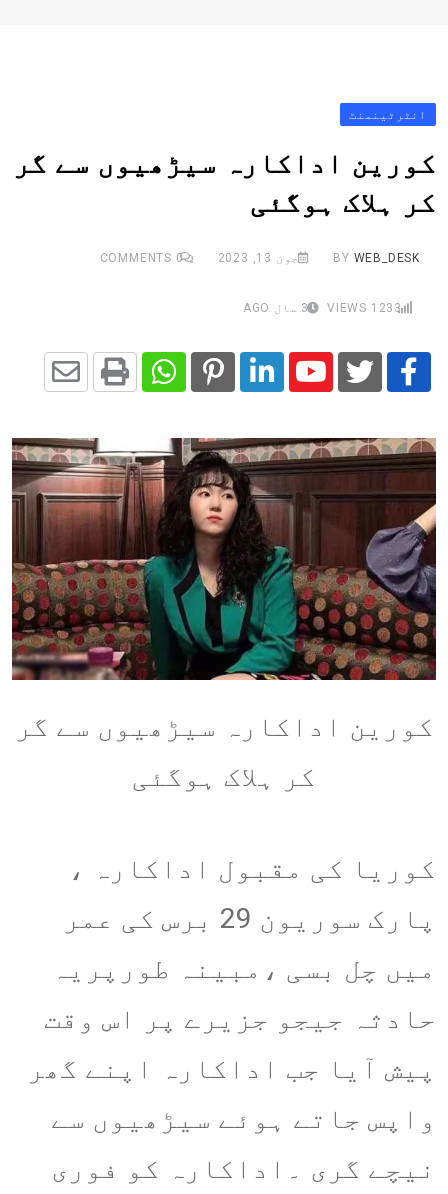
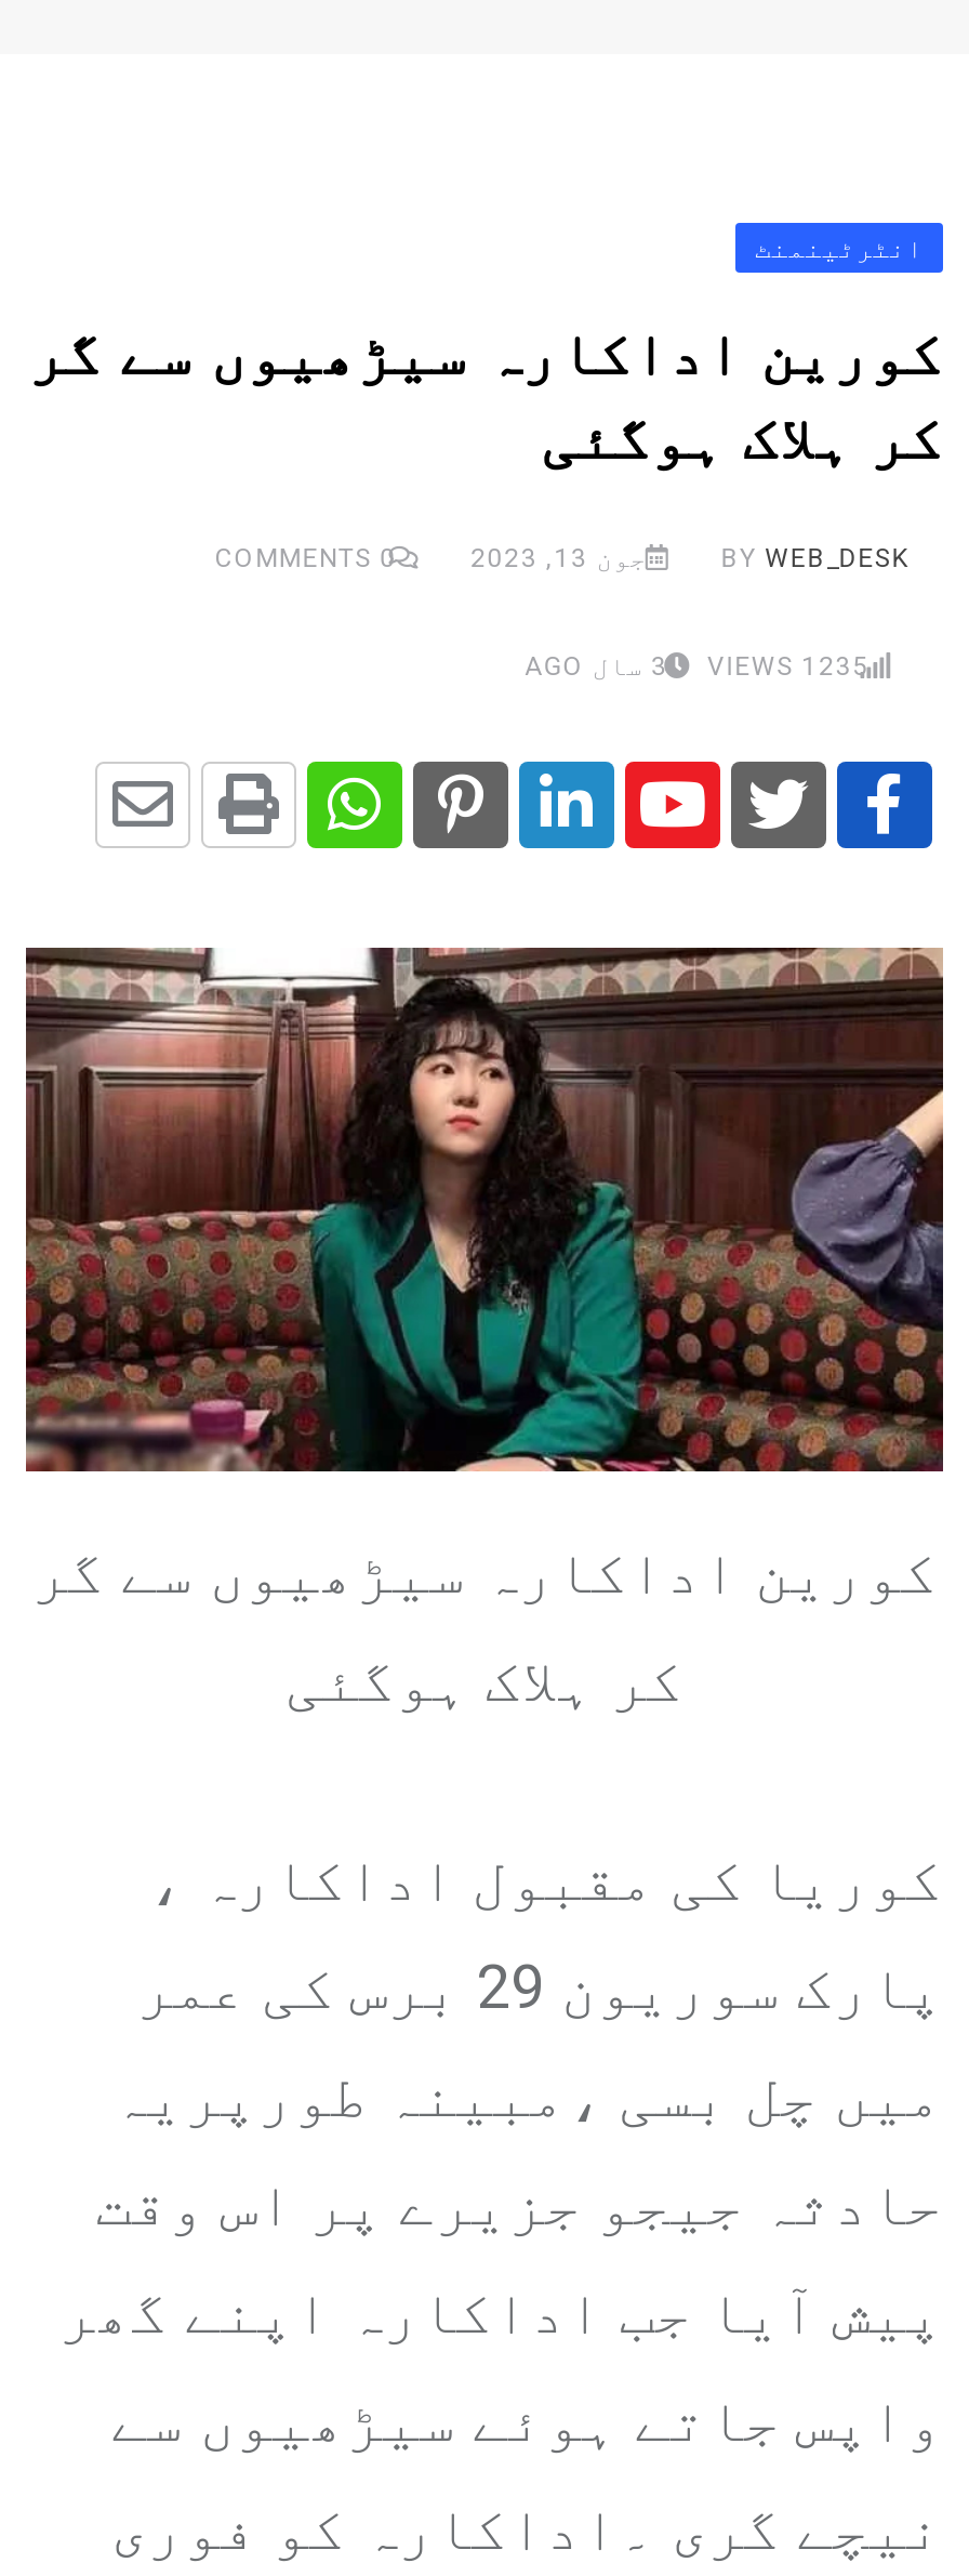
- 1233
+ 1235
